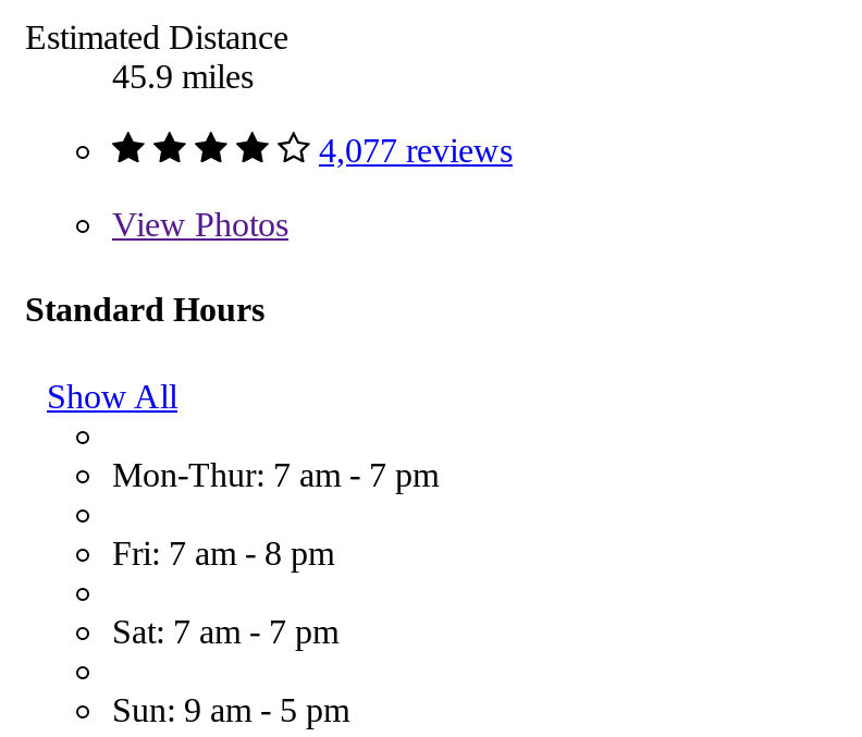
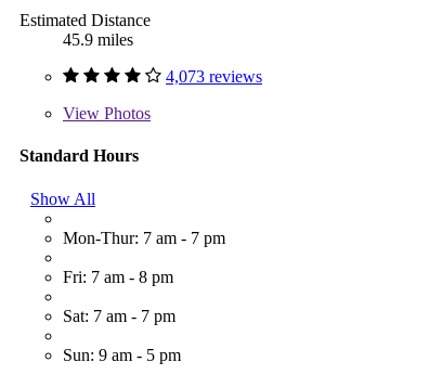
- 4,077 reviews
+ 4,073 reviews
